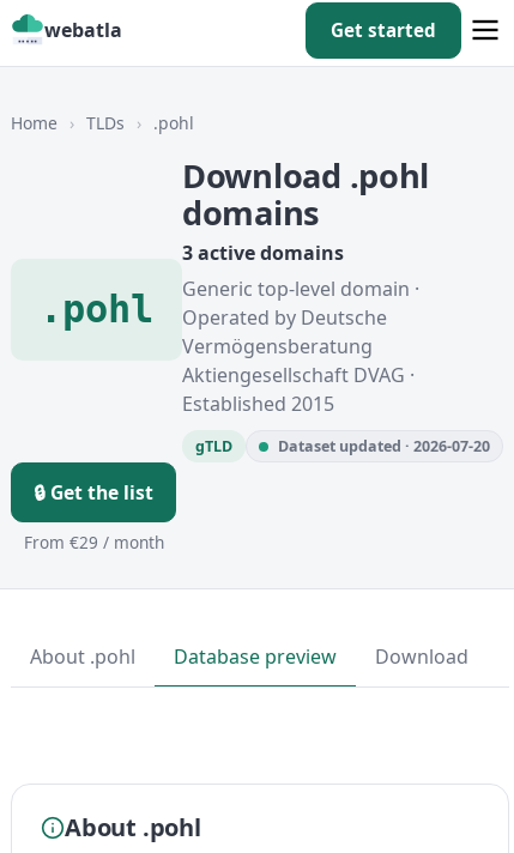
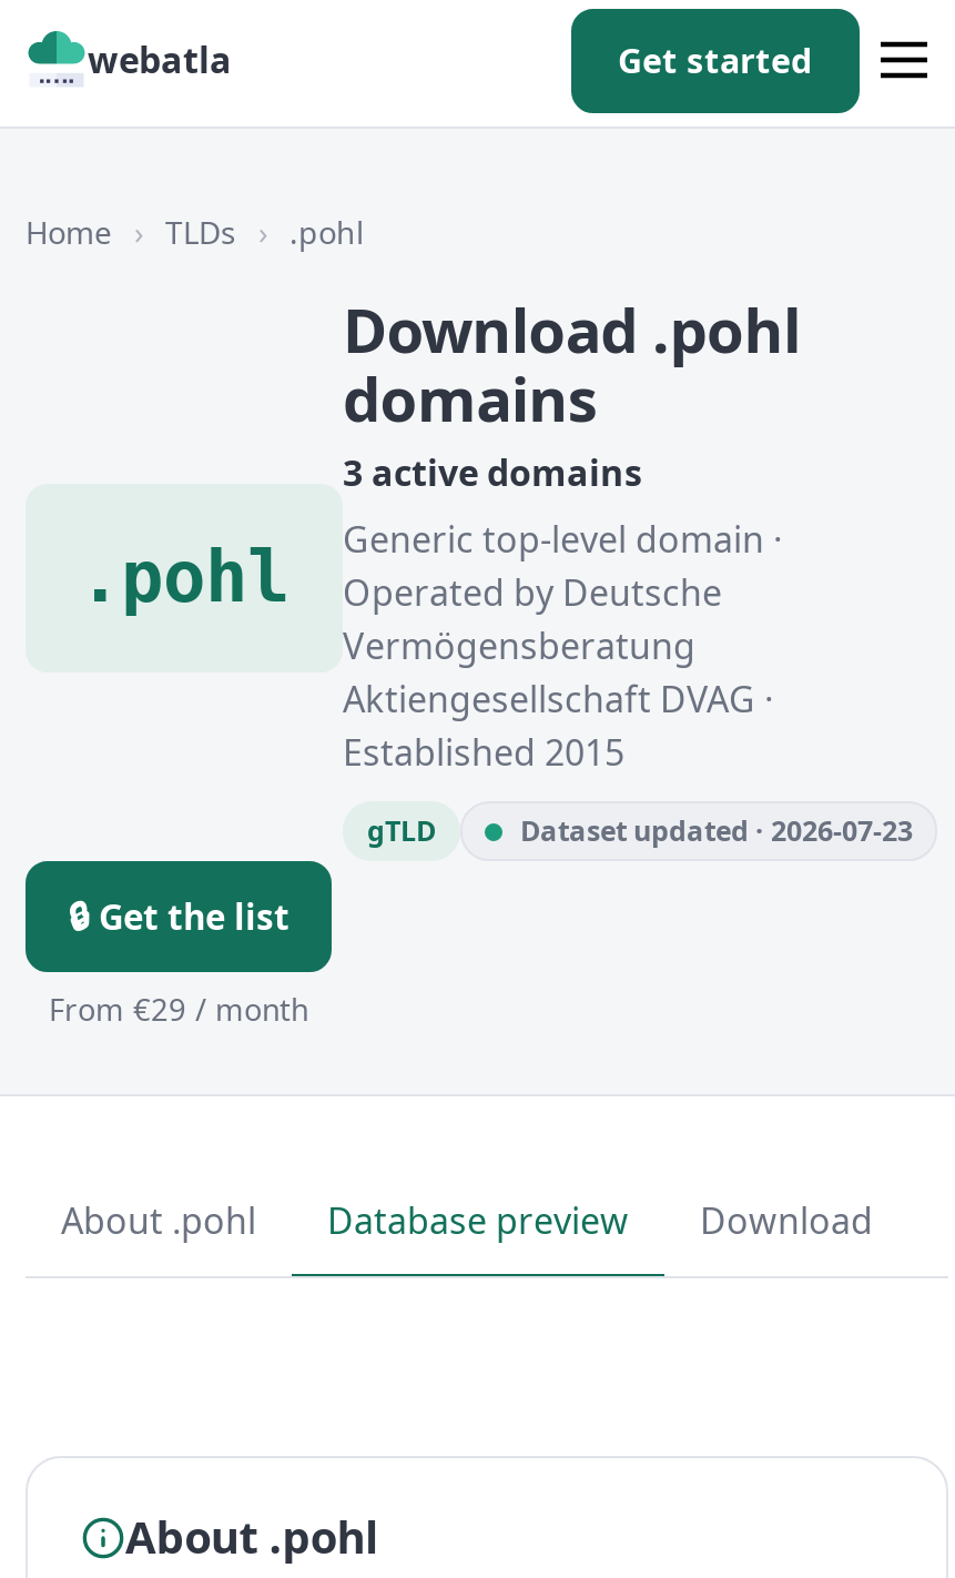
- Dataset updated · 2026-07-20
+ Dataset updated · 2026-07-23
